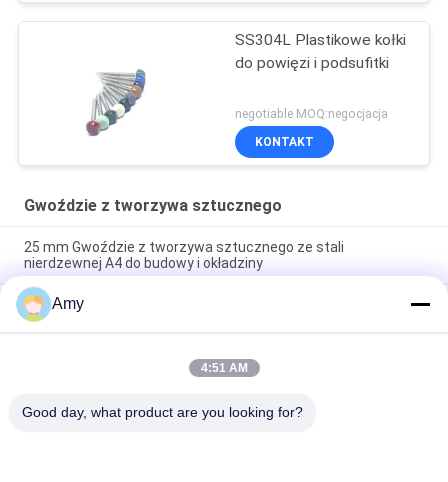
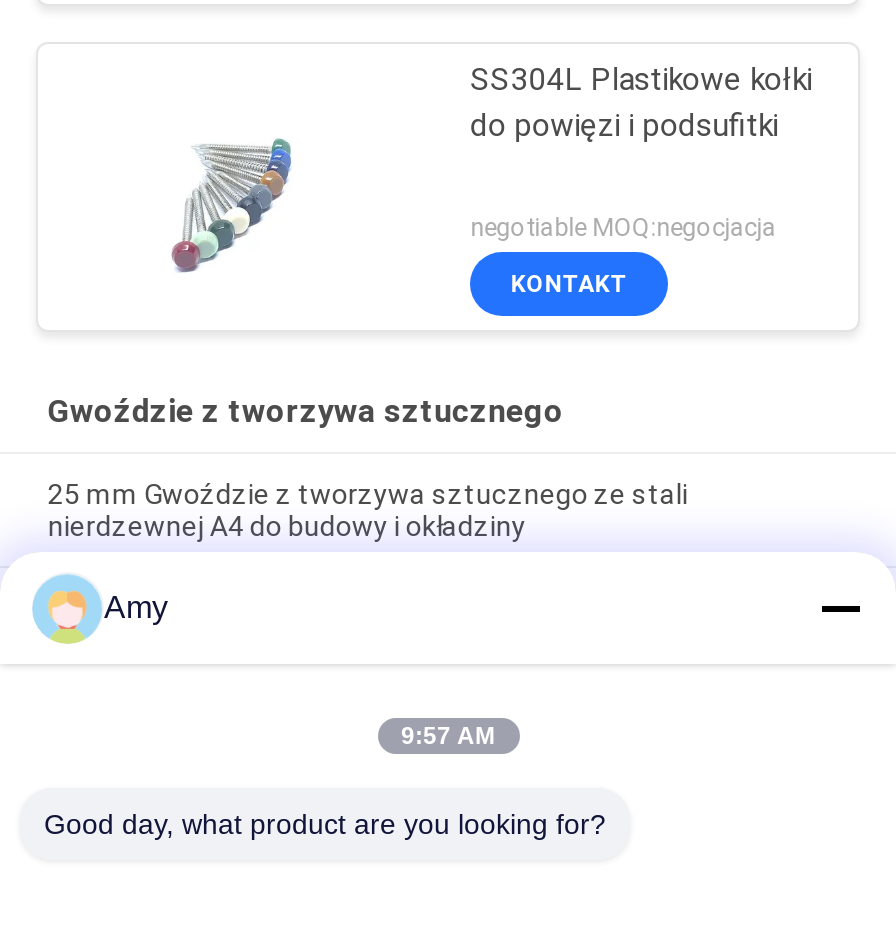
- 4:51 AM
+ 9:57 AM
